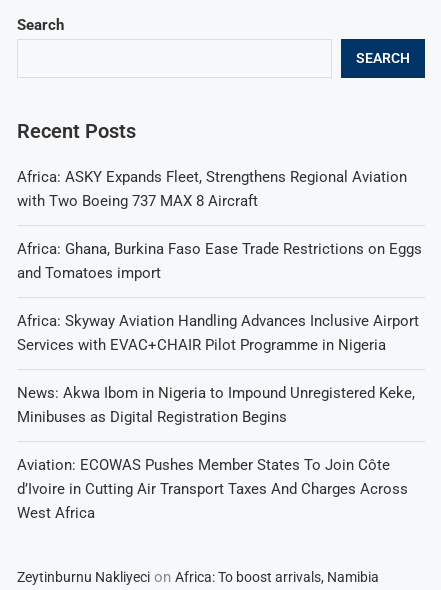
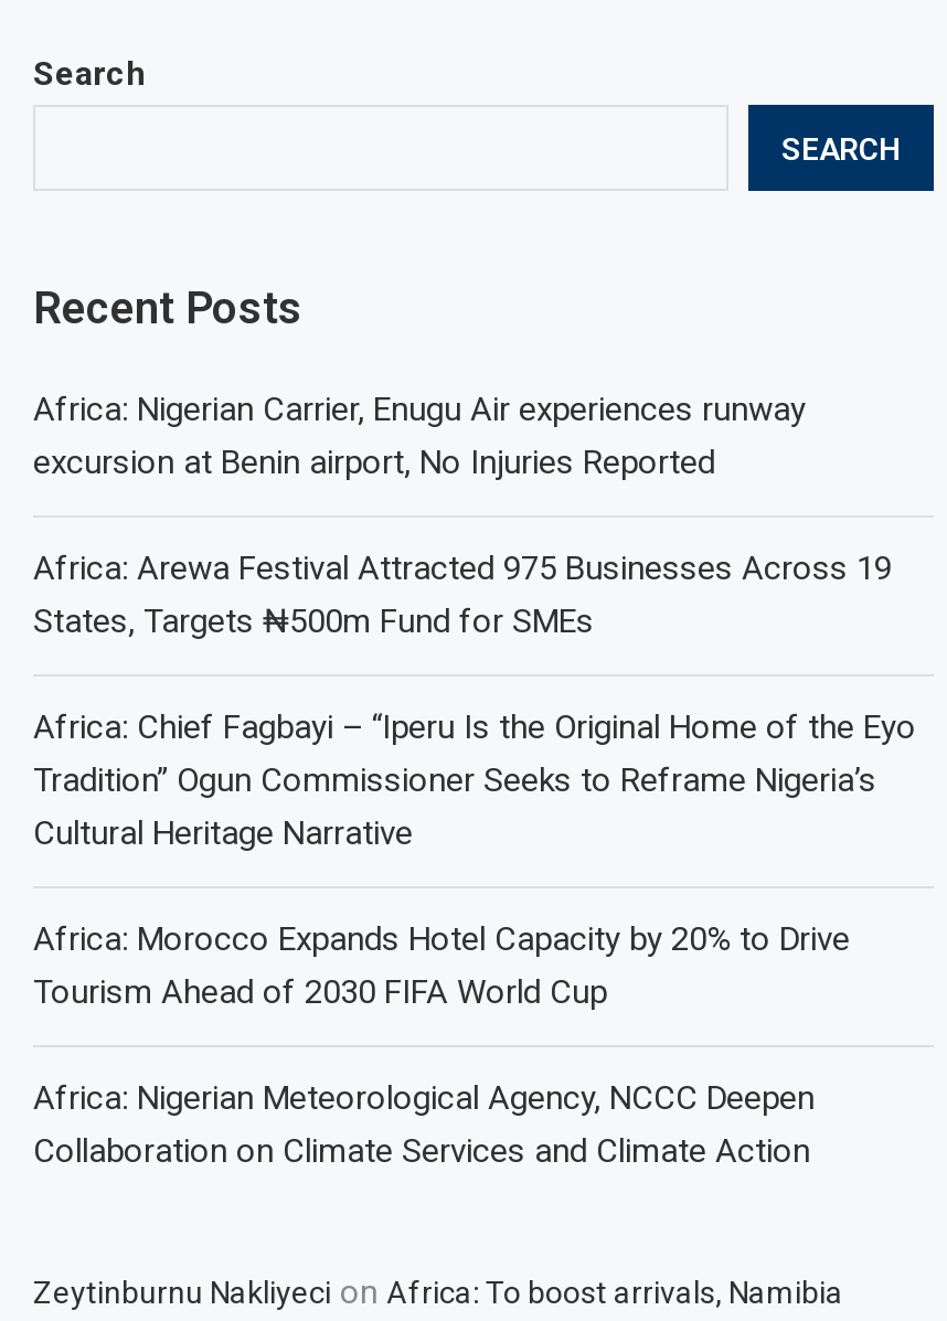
- Africa: ASKY Expands Fleet, Strengthens Regional Aviation
- with Two Boeing 737 MAX 8 Aircraft
+ Africa: Nigerian Carrier, Enugu Air experiences runway
+ excursion at Benin airport, No Injuries Reported

- Africa: Ghana, Burkina Faso Ease Trade Restrictions on Eggs
- and Tomatoes import
+ Africa: Arewa Festival Attracted 975 Businesses Across 19
+ States, Targets ₦500m Fund for SMEs

- Africa: Skyway Aviation Handling Advances Inclusive Airport
- Services with EVAC+CHAIR Pilot Programme in Nigeria
+ Africa: Chief Fagbayi – “Iperu Is the Original Home of the Eyo
+ Tradition” Ogun Commissioner Seeks to Reframe Nigeria’s
+ Cultural Heritage Narrative

- News: Akwa Ibom in Nigeria to Impound Unregistered Keke,
- Minibuses as Digital Registration Begins
+ Africa: Morocco Expands Hotel Capacity by 20% to Drive
+ Tourism Ahead of 2030 FIFA World Cup

- Aviation: ECOWAS Pushes Member States To Join Côte
- d’Ivoire in Cutting Air Transport Taxes And Charges Across
- West Africa
+ Africa: Nigerian Meteorological Agency, NCCC Deepen
+ Collaboration on Climate Services and Climate Action
